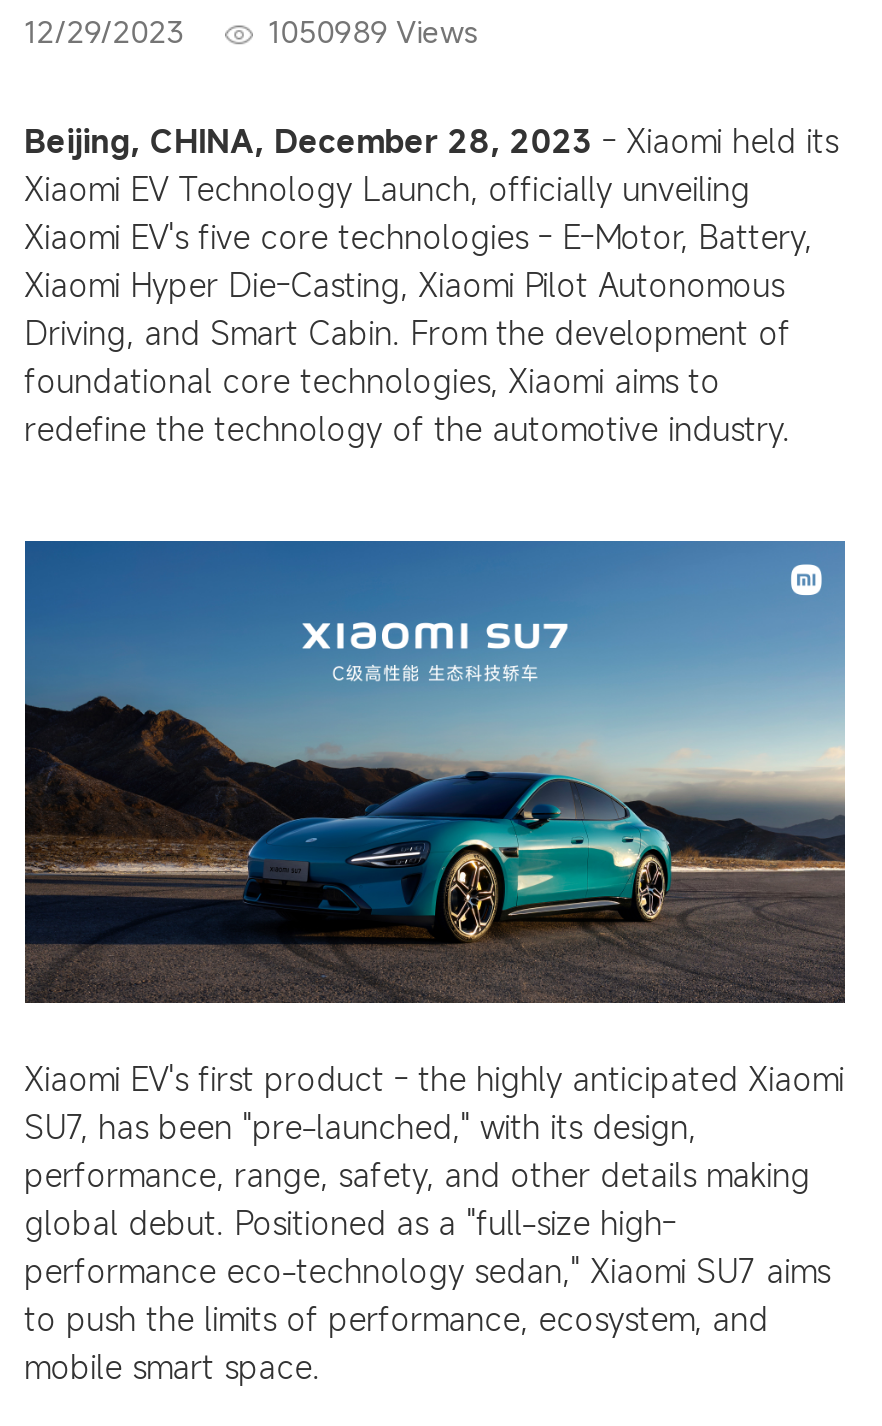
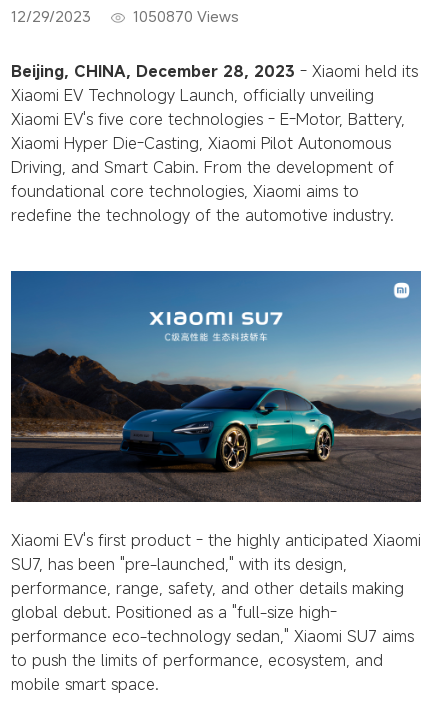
- 1050989 Views
+ 1050870 Views
